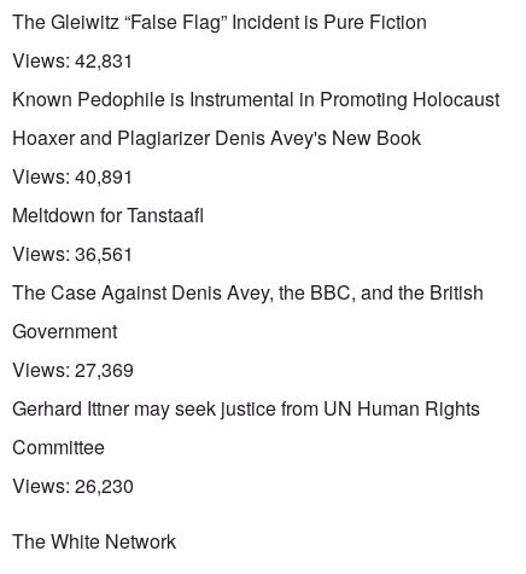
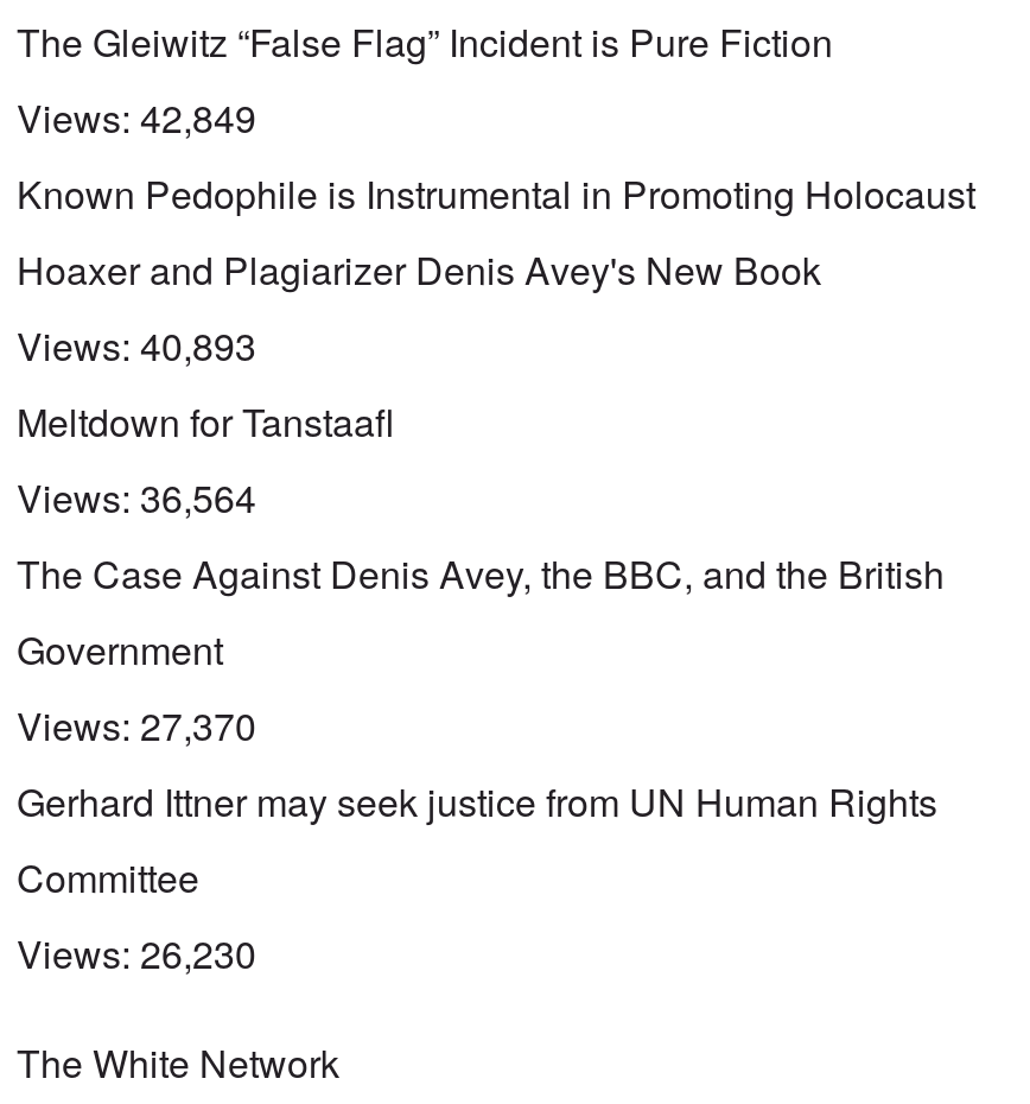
- Views: 42,831
+ Views: 42,849

- Views: 40,891
+ Views: 40,893

- Views: 36,561
+ Views: 36,564

- Views: 27,369
+ Views: 27,370
